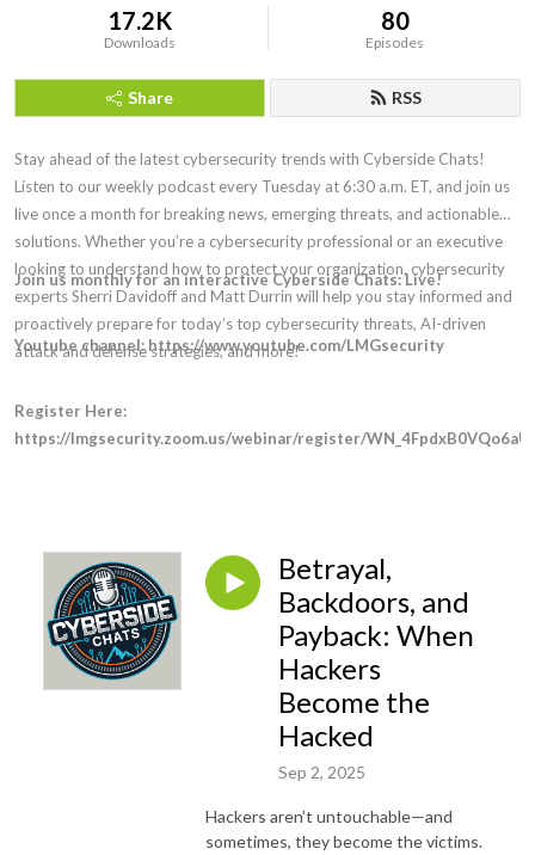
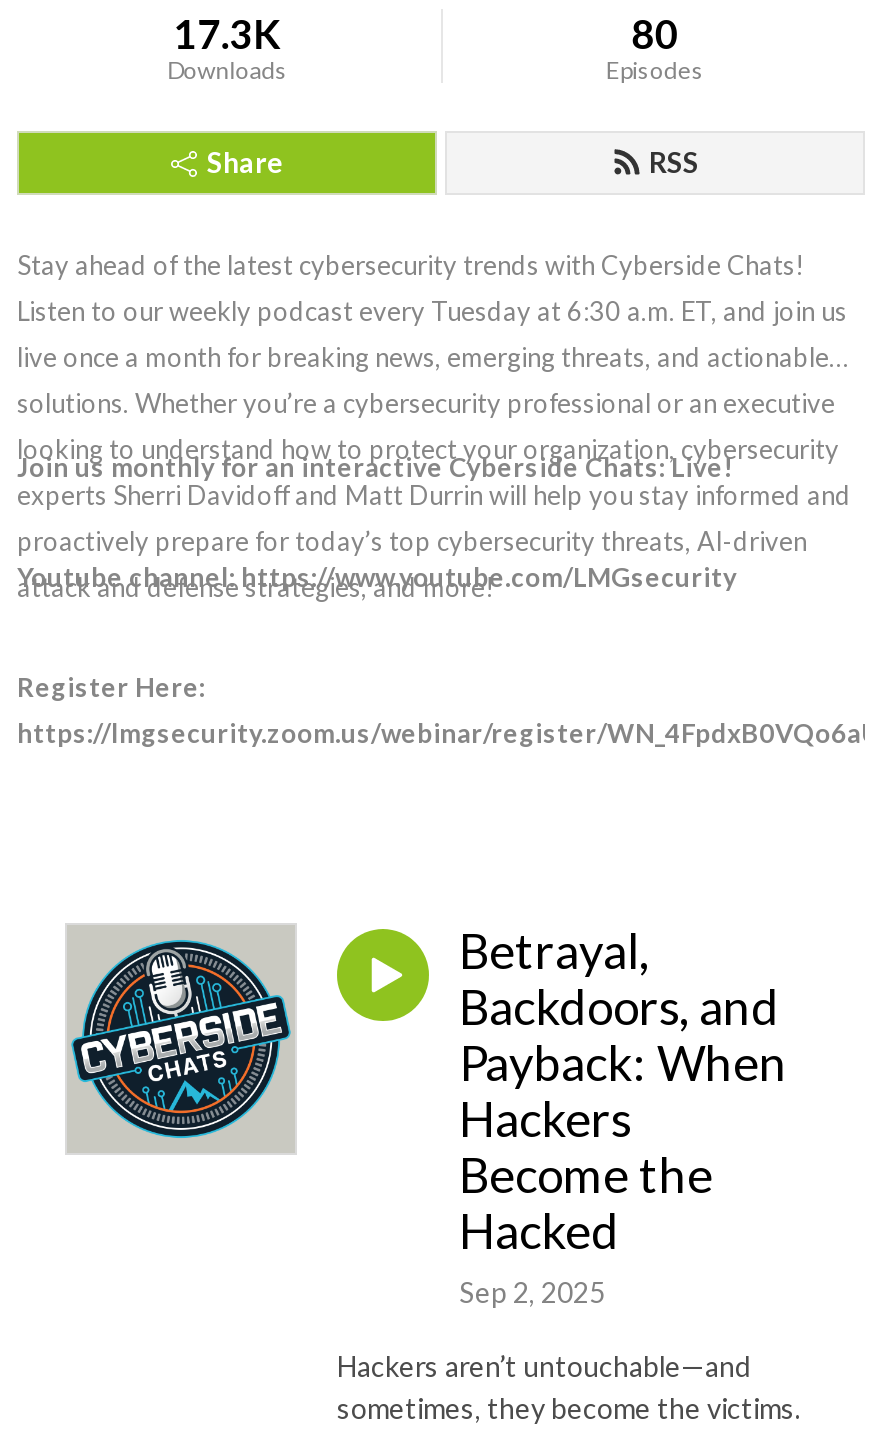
- 17.2K
+ 17.3K
